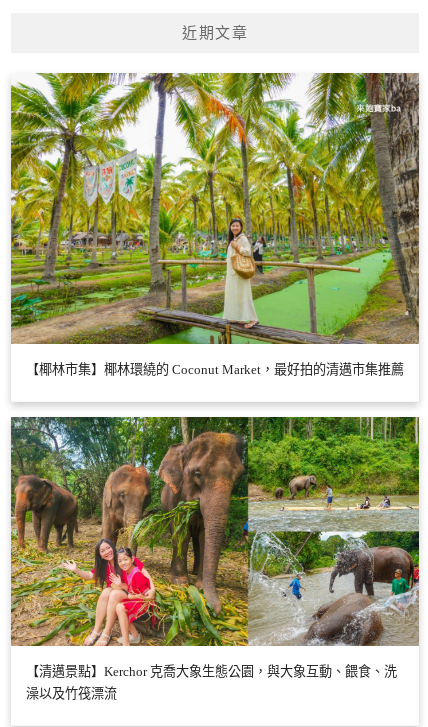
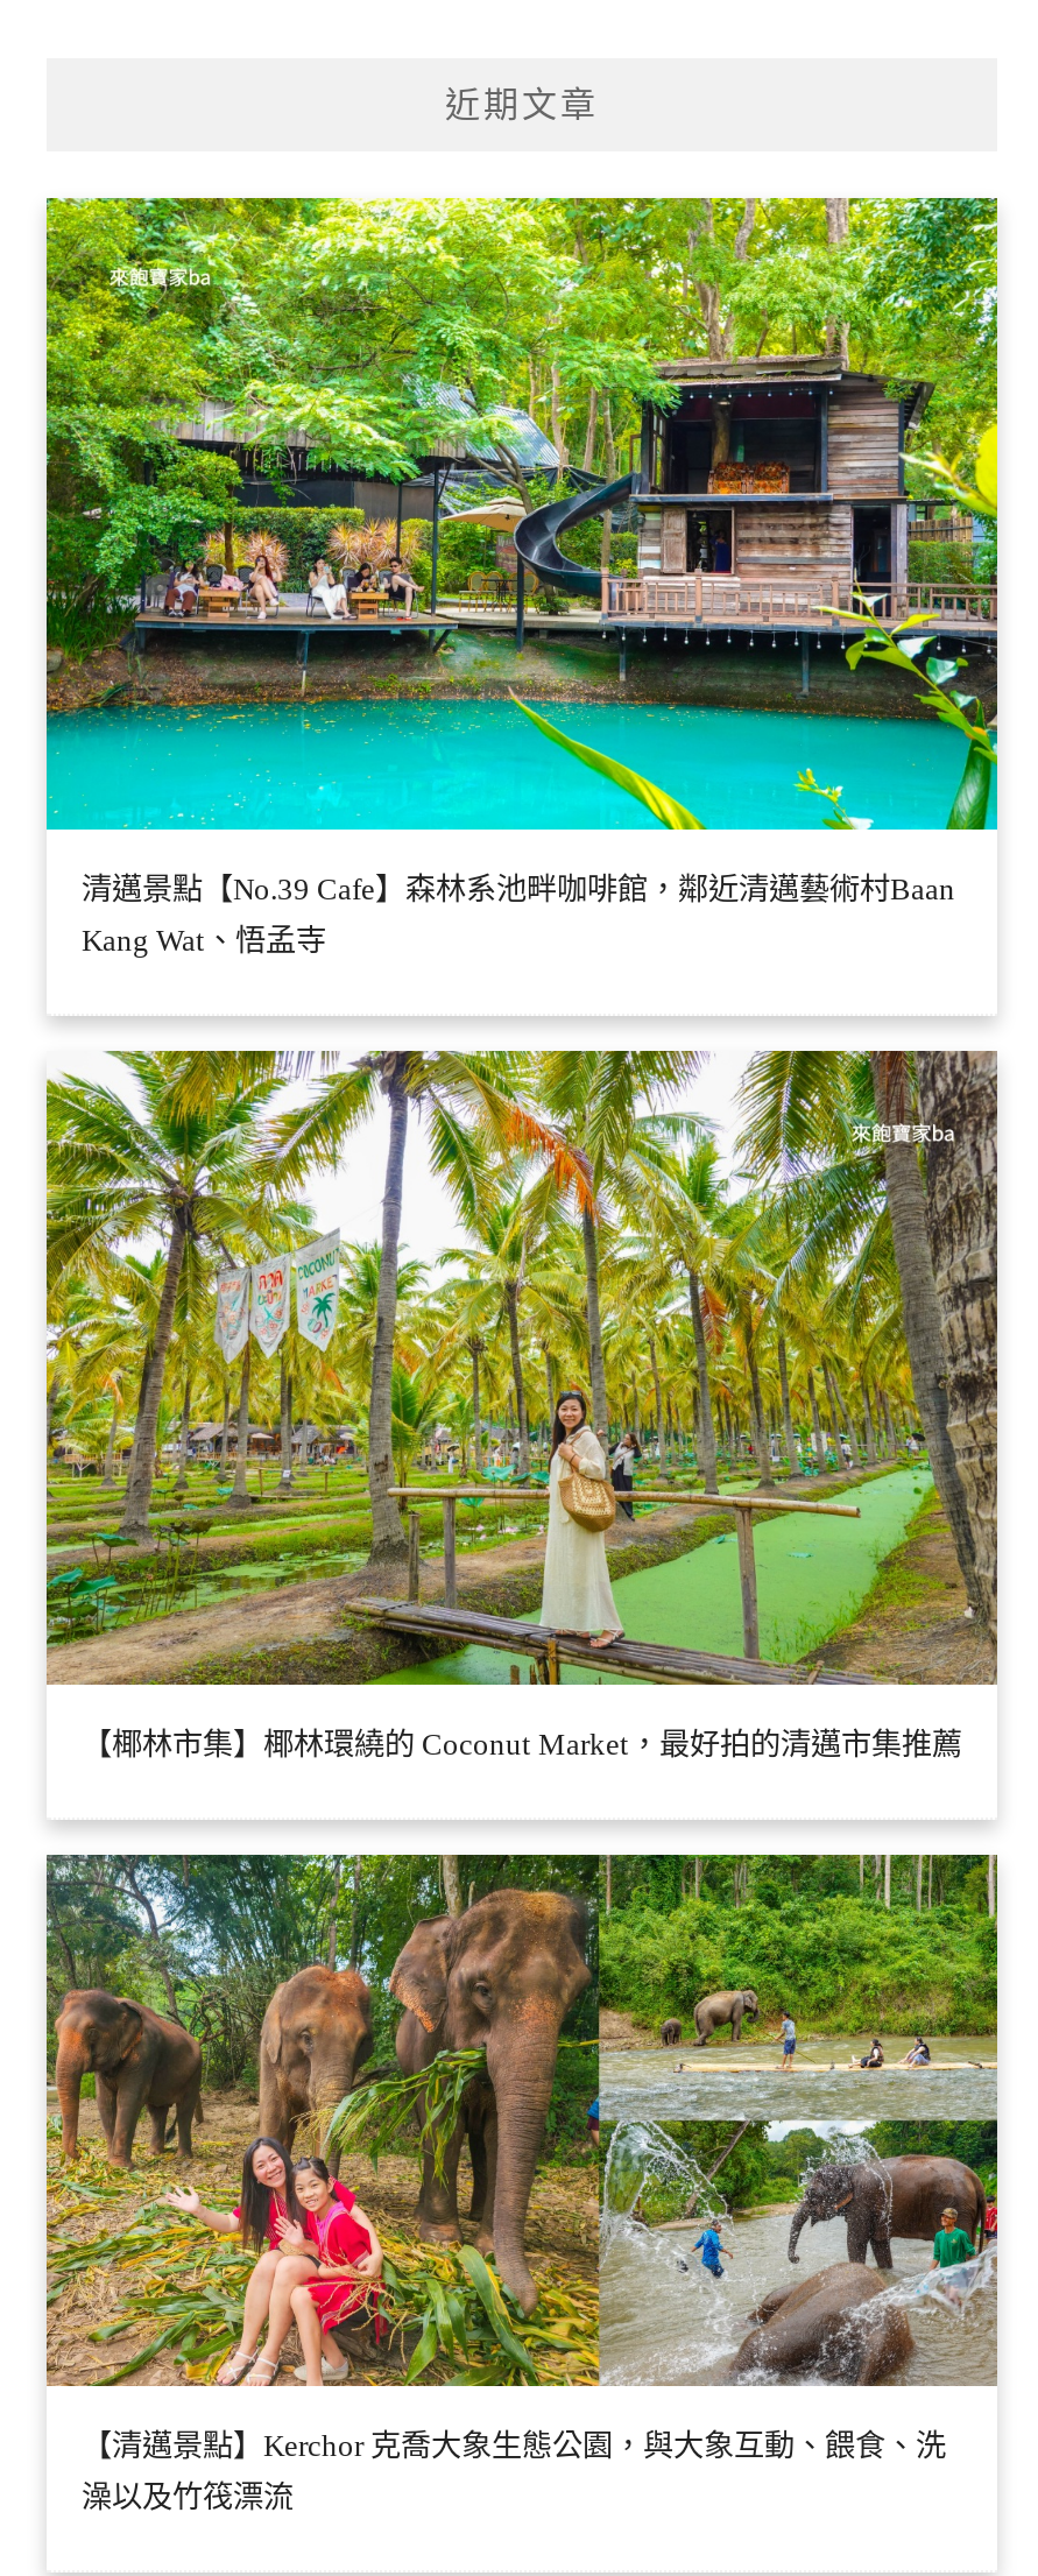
+ [image]
+ 清邁景點【No.39 Cafe】森林系池畔咖啡館，鄰近清邁藝術村Baan
+ Kang Wat、悟孟寺
